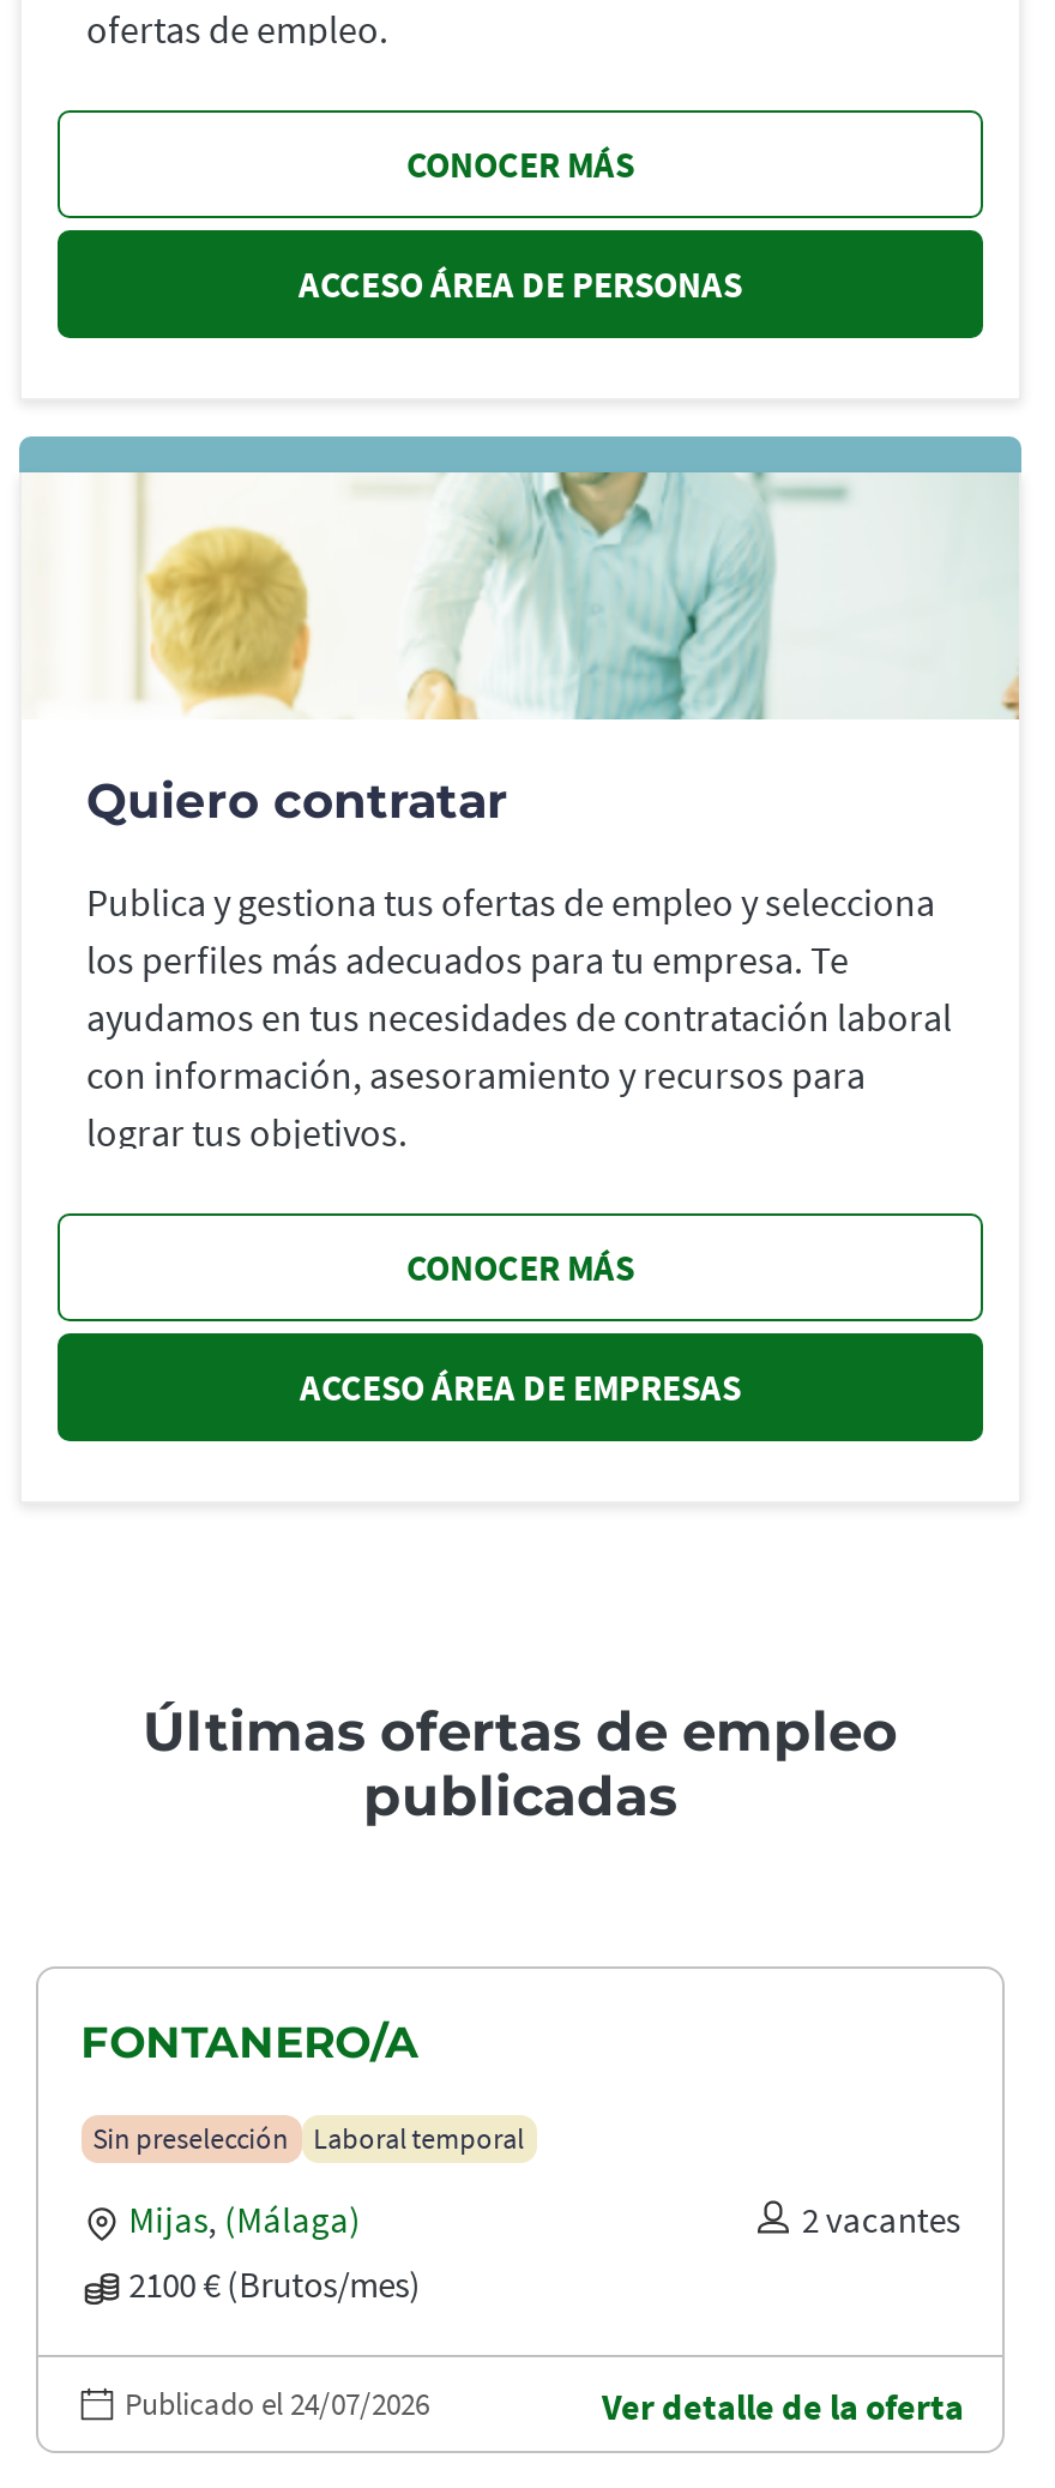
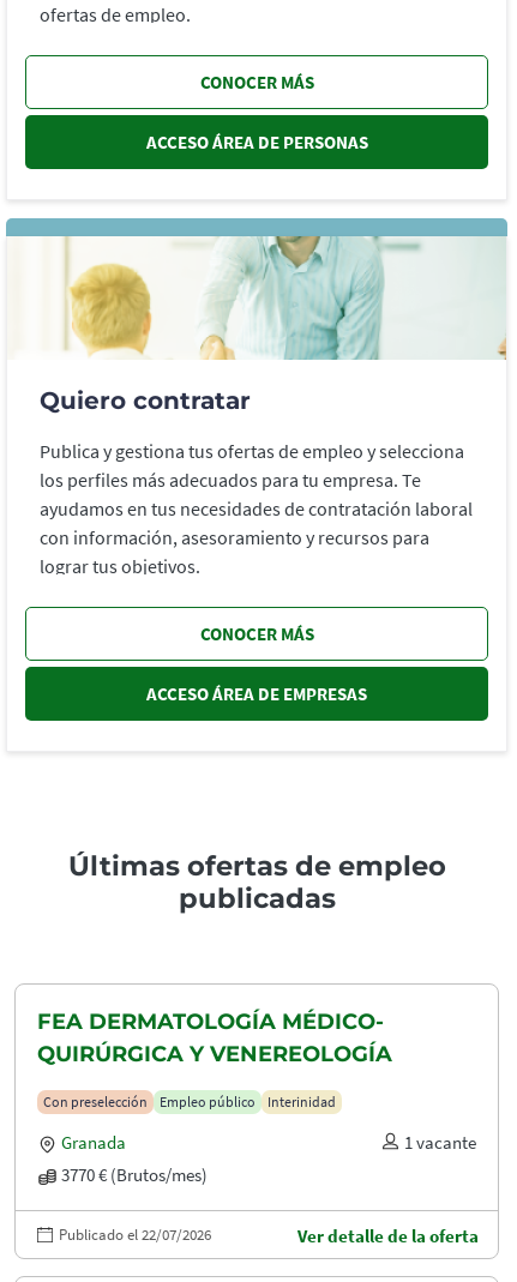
- FONTANERO/A
+ FEA DERMATOLOGÍA MÉDICO-
+ QUIRÚRGICA Y VENEREOLOGÍA

- Sin preselección
- Laboral temporal
+ Con preselección
+ Empleo público
+ Interinidad

- Mijas, (Málaga)
- 2 vacantes
- 2100 € (Brutos/mes)
+ Granada
+ 1 vacante
+ 3770 € (Brutos/mes)

- Publicado el 24/07/2026
+ Publicado el 22/07/2026
